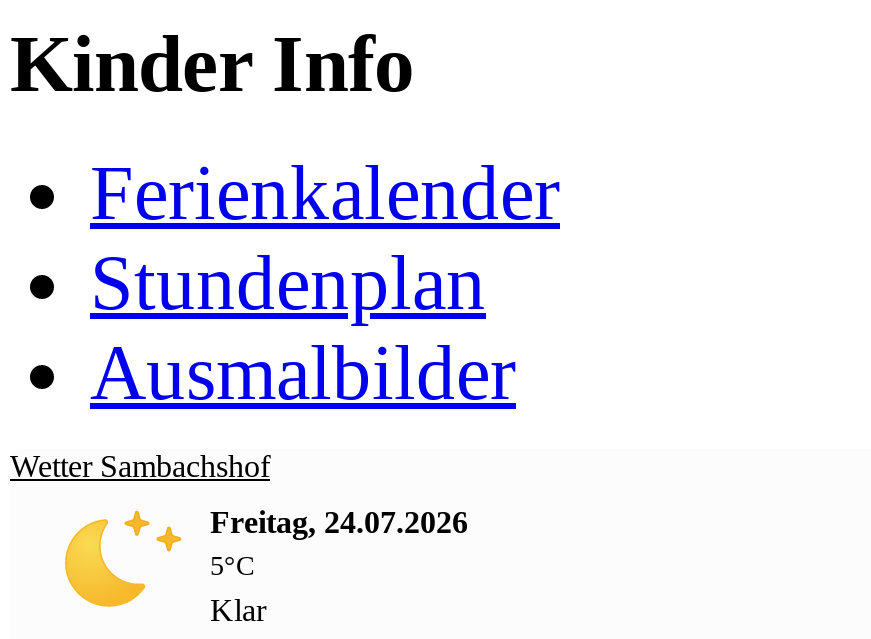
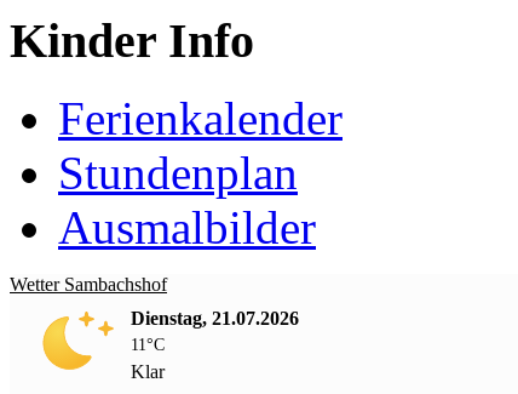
- Freitag, 24.07.2026
- 5°C
+ Dienstag, 21.07.2026
+ 11°C
